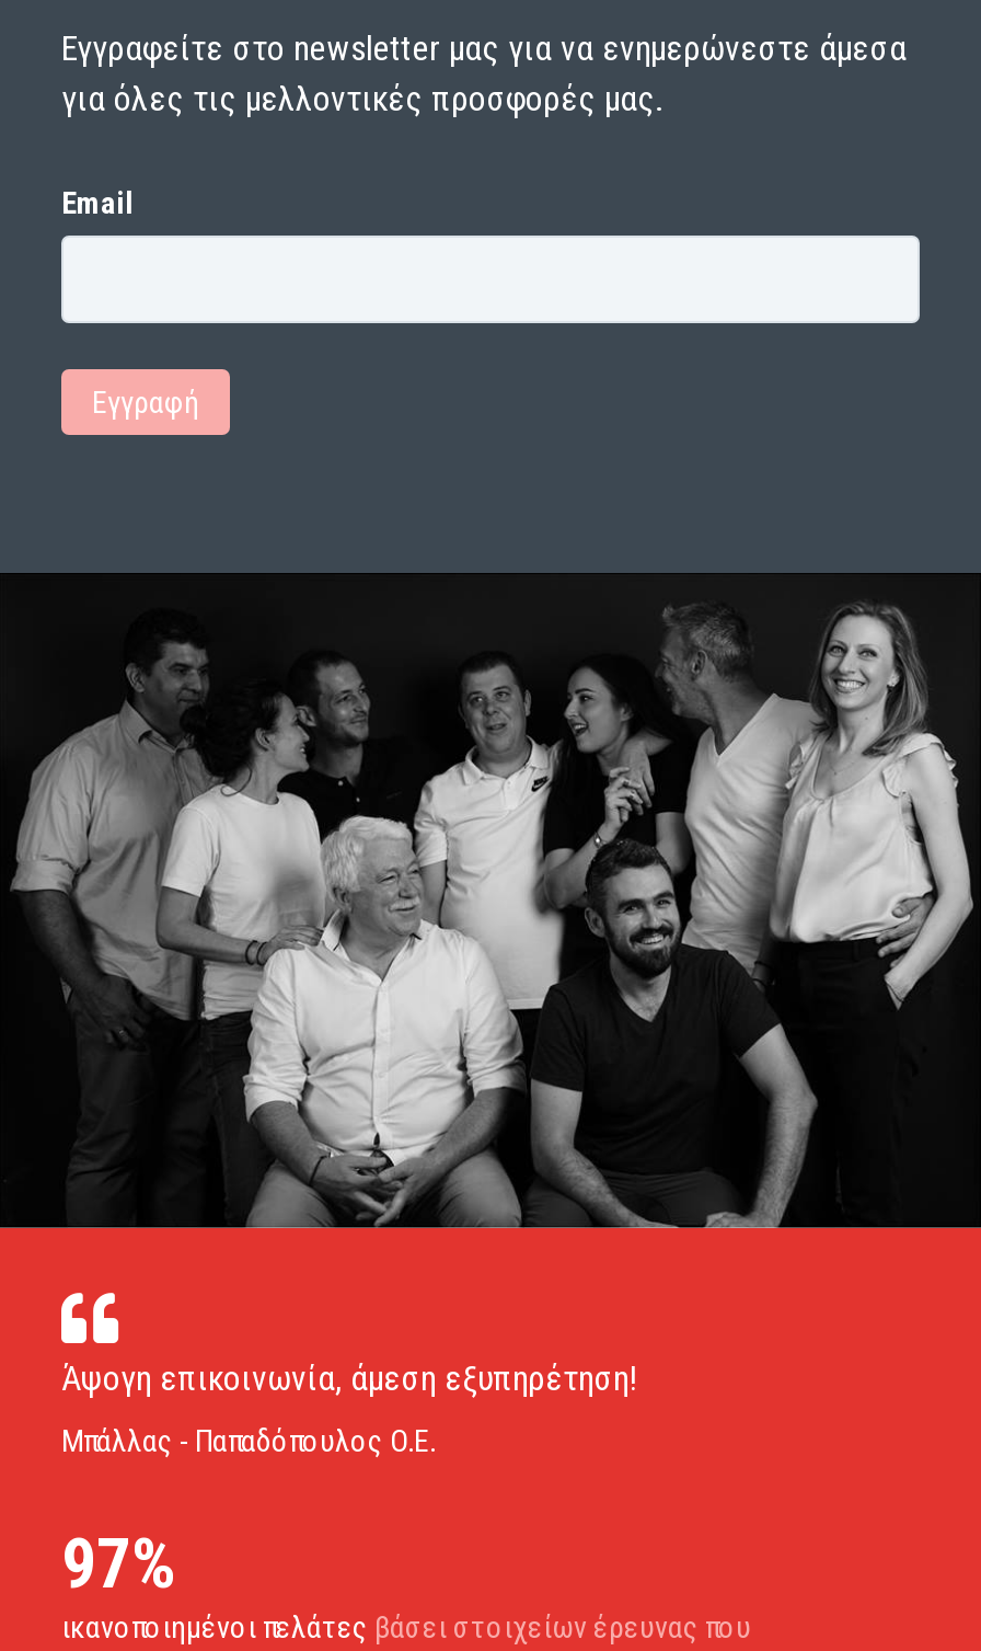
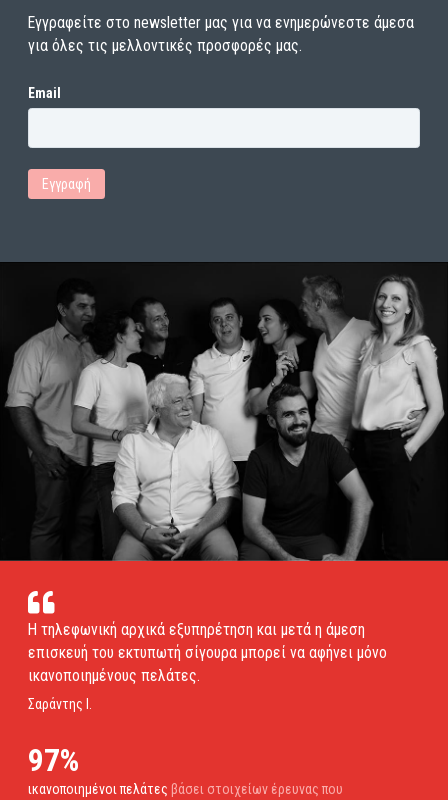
- Άψογη επικοινωνία, άμεση εξυπηρέτηση!
+ Η τηλεφωνική αρχικά εξυπηρέτηση και μετά η άμεση
+ επισκευή του εκτυπωτή σίγουρα μπορεί να αφήνει μόνο
+ ικανοποιημένους πελάτες.

- Μπάλλας - Παπαδόπουλος Ο.Ε.
+ Σαράντης Ι.
